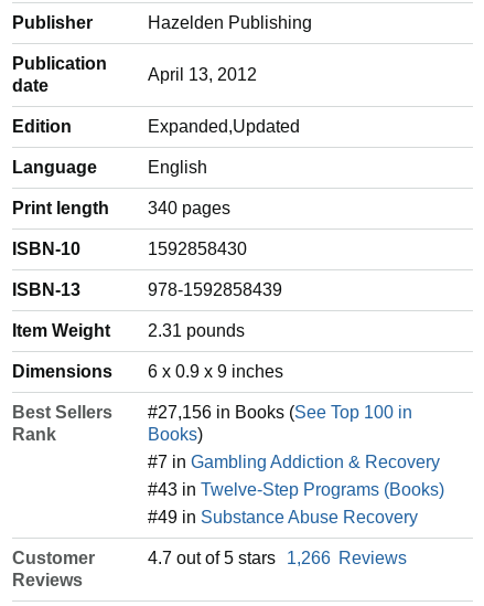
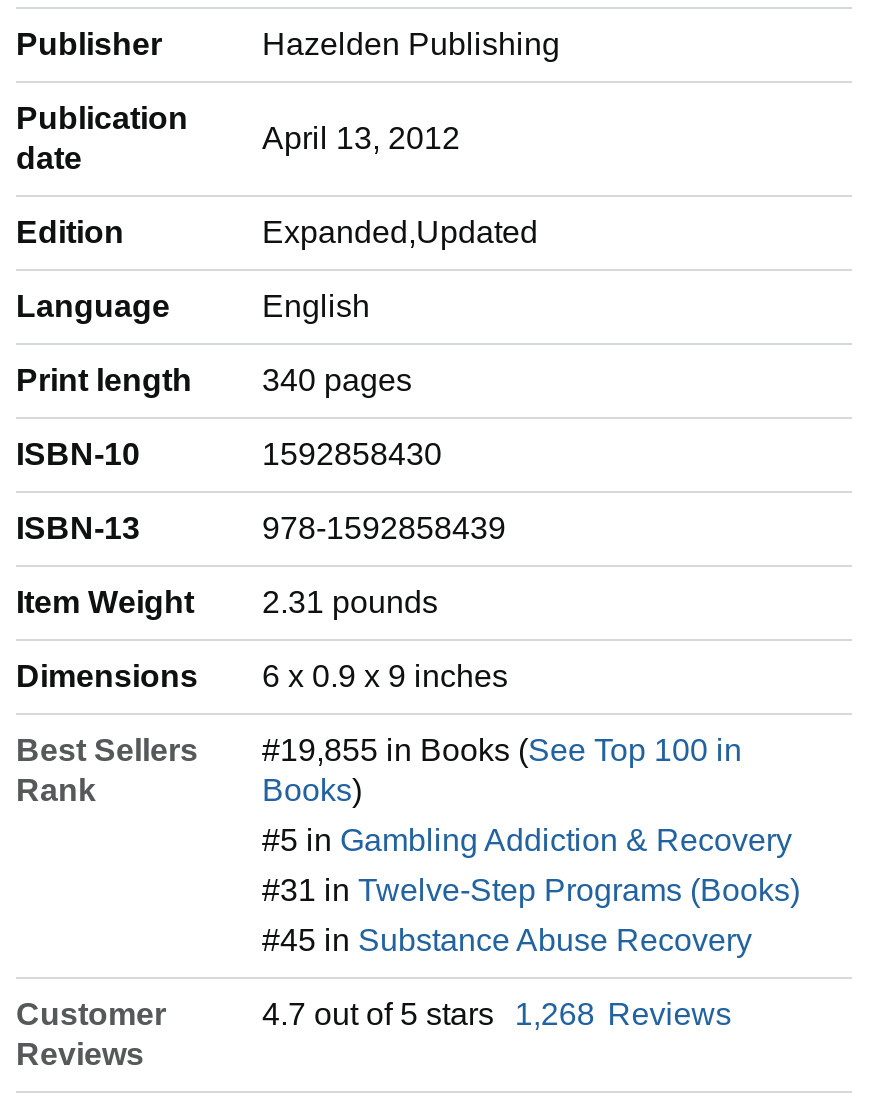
- #27,156 in Books (See Top 100 in
+ #19,855 in Books (See Top 100 in

- #7 in Gambling Addiction & Recovery
+ #5 in Gambling Addiction & Recovery

- #43 in Twelve-Step Programs (Books)
+ #31 in Twelve-Step Programs (Books)

- #49 in Substance Abuse Recovery
+ #45 in Substance Abuse Recovery

- 4.7 out of 5 stars 1,266 Reviews
+ 4.7 out of 5 stars 1,268 Reviews
